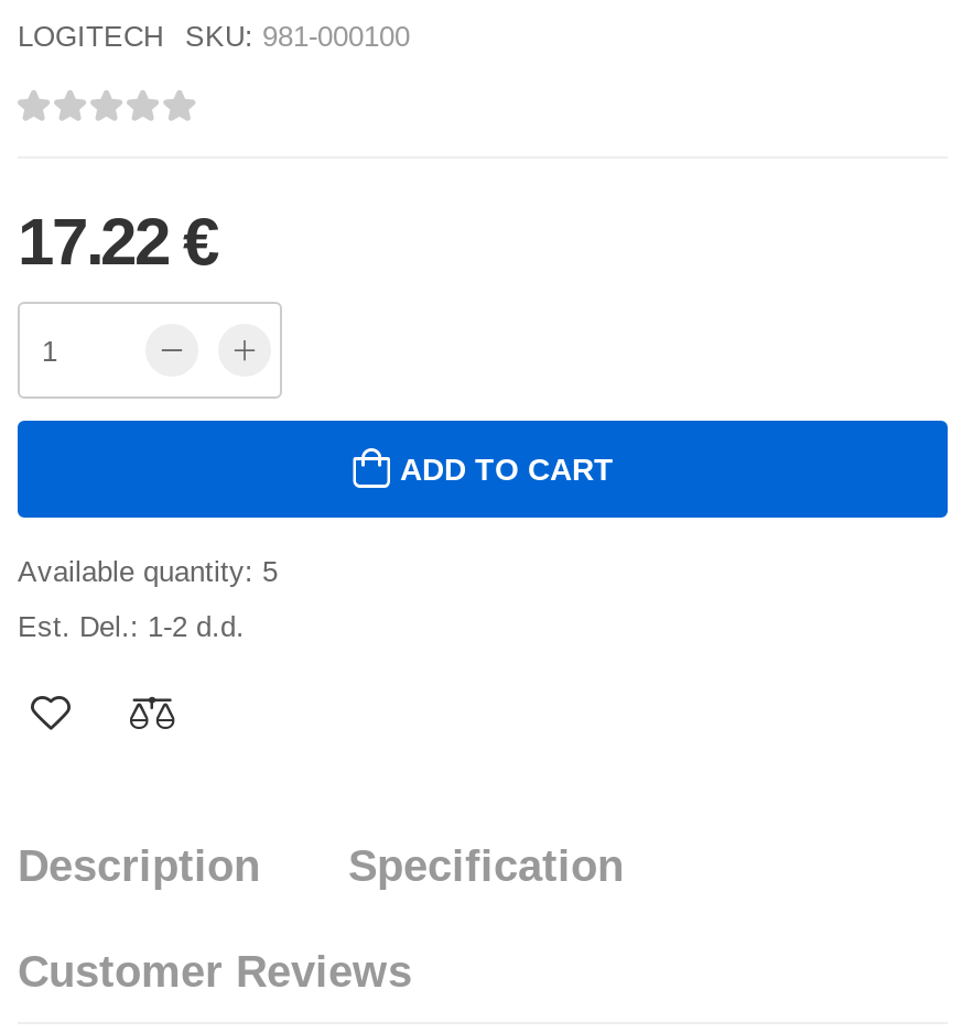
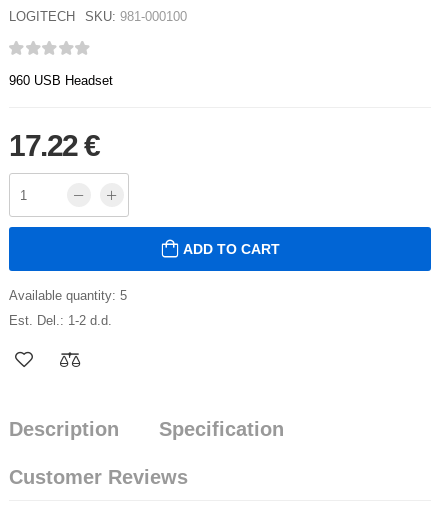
+ 960 USB Headset
